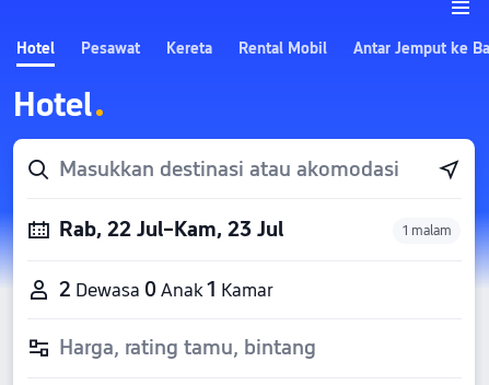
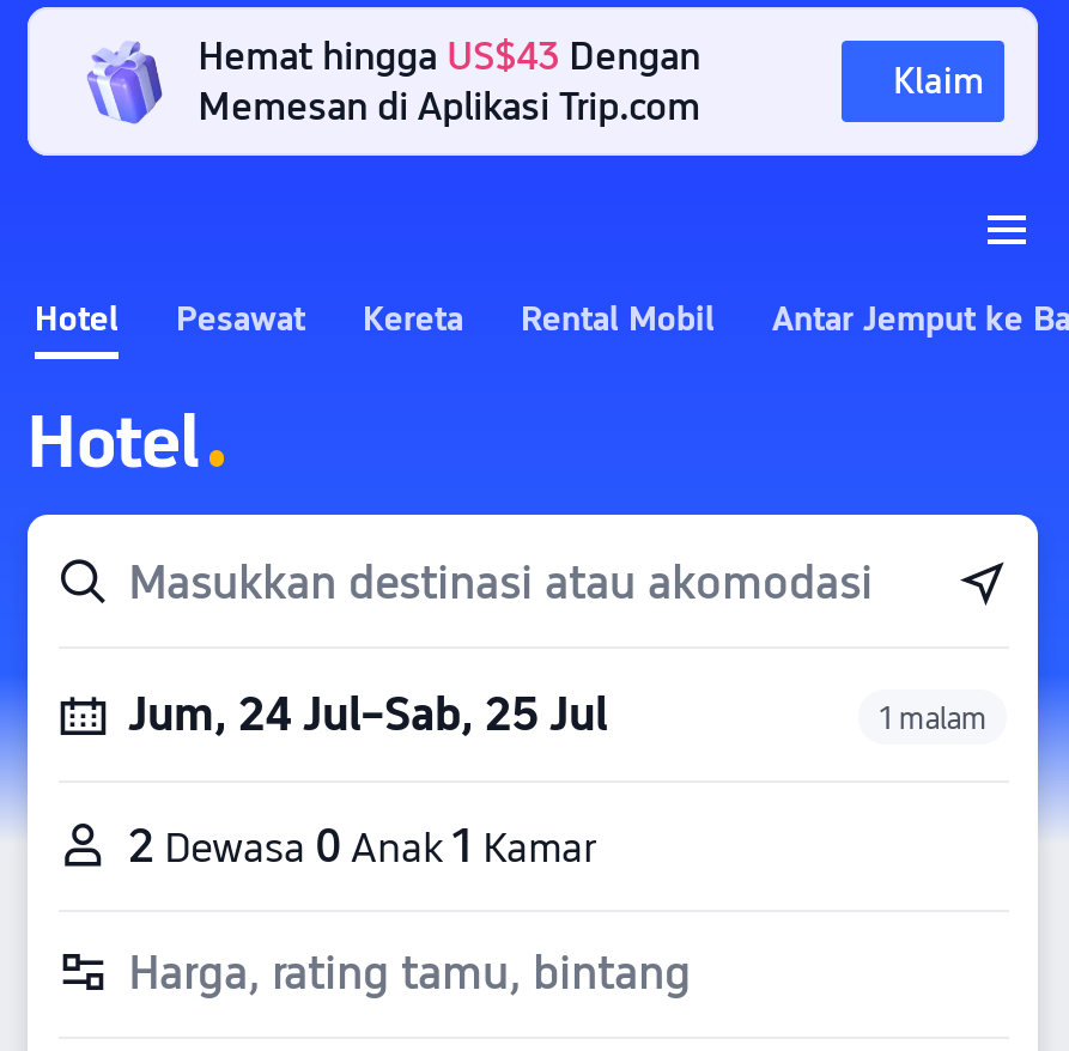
+ Hemat hingga US$43 Dengan
+ Memesan di Aplikasi Trip.com

+ Klaim

- Rab, 22 Jul–Kam, 23 Jul
+ Jum, 24 Jul–Sab, 25 Jul
